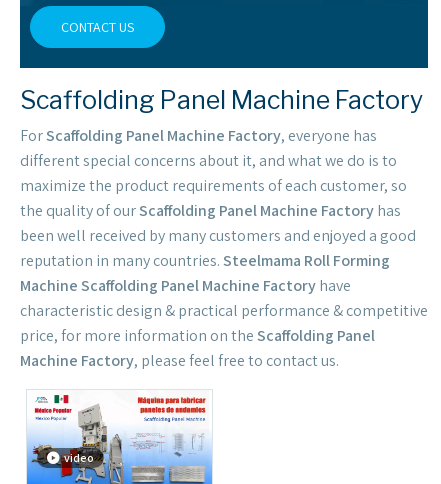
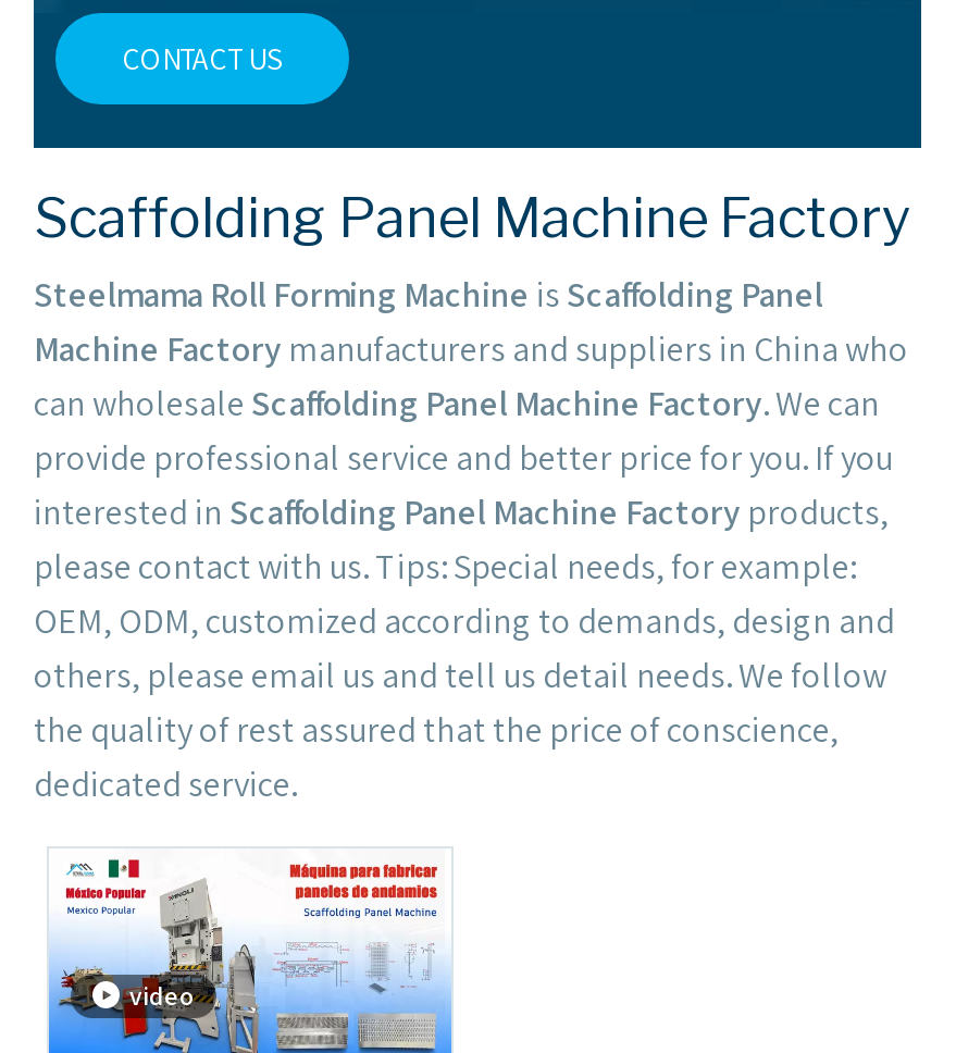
- For Scaffolding Panel Machine Factory, everyone has
- different special concerns about it, and what we do is to
- maximize the product requirements of each customer, so
- the quality of our Scaffolding Panel Machine Factory has
- been well received by many customers and enjoyed a good
- reputation in many countries. Steelmama Roll Forming
- Machine Scaffolding Panel Machine Factory have
- characteristic design & practical performance & competitive
- price, for more information on the Scaffolding Panel
- Machine Factory, please feel free to contact us.
+ Steelmama Roll Forming Machine is Scaffolding Panel
+ Machine Factory manufacturers and suppliers in China who
+ can wholesale Scaffolding Panel Machine Factory. We can
+ provide professional service and better price for you. If you
+ interested in Scaffolding Panel Machine Factory products,
+ please contact with us. Tips: Special needs, for example:
+ OEM, ODM, customized according to demands, design and
+ others, please email us and tell us detail needs. We follow
+ the quality of rest assured that the price of conscience,
+ dedicated service.
